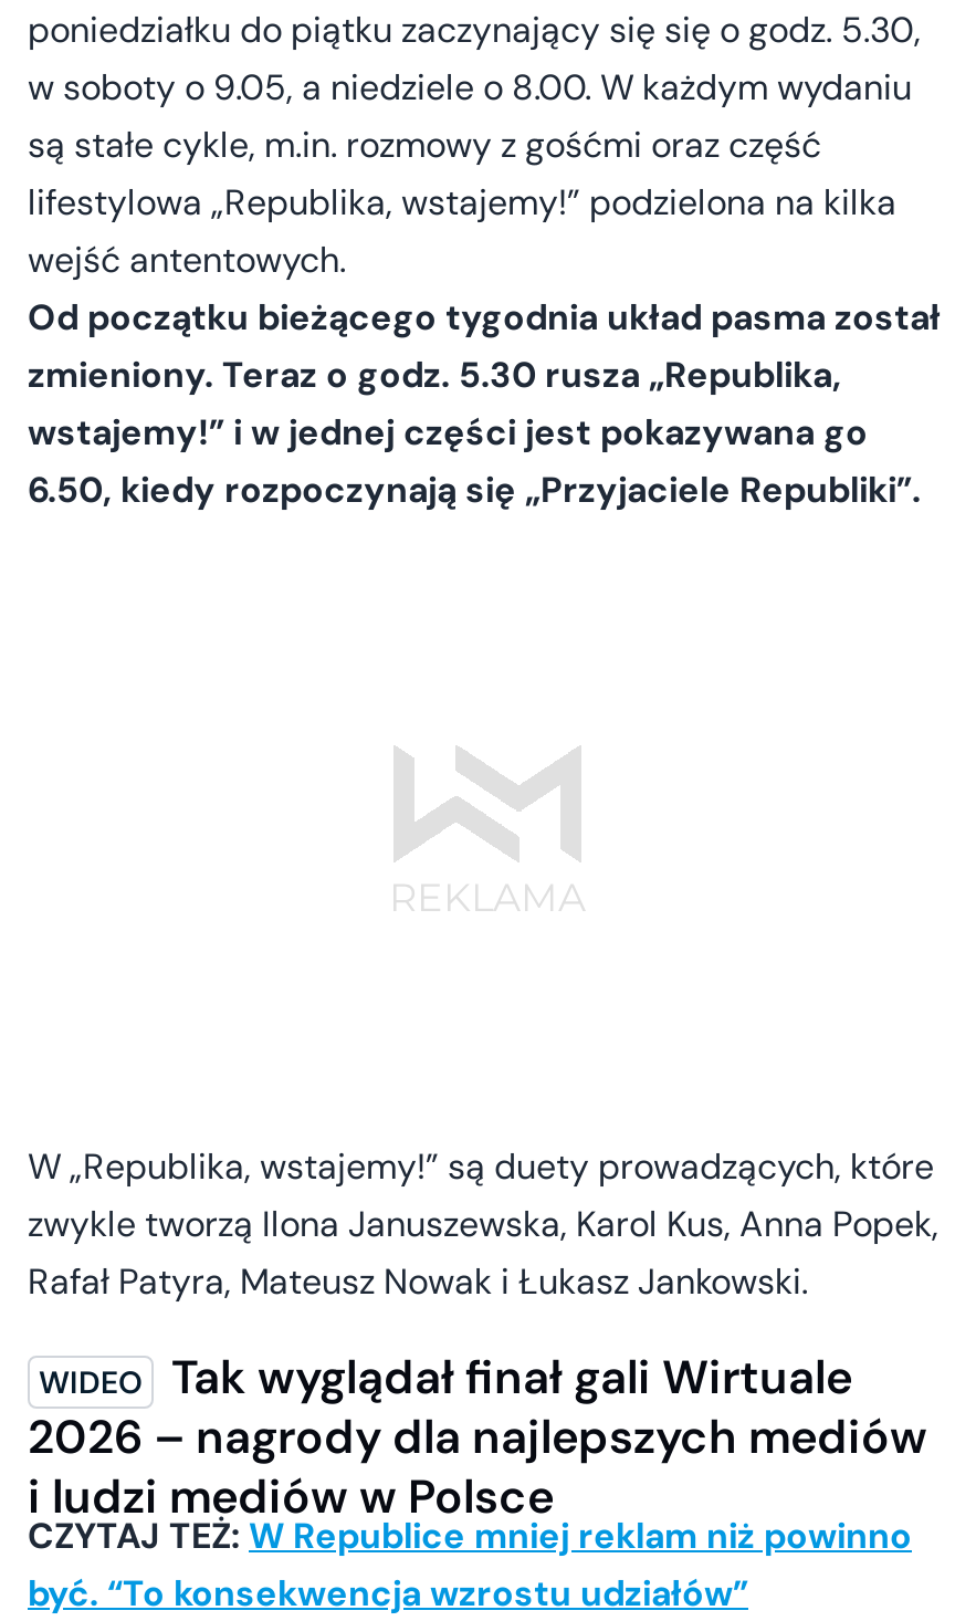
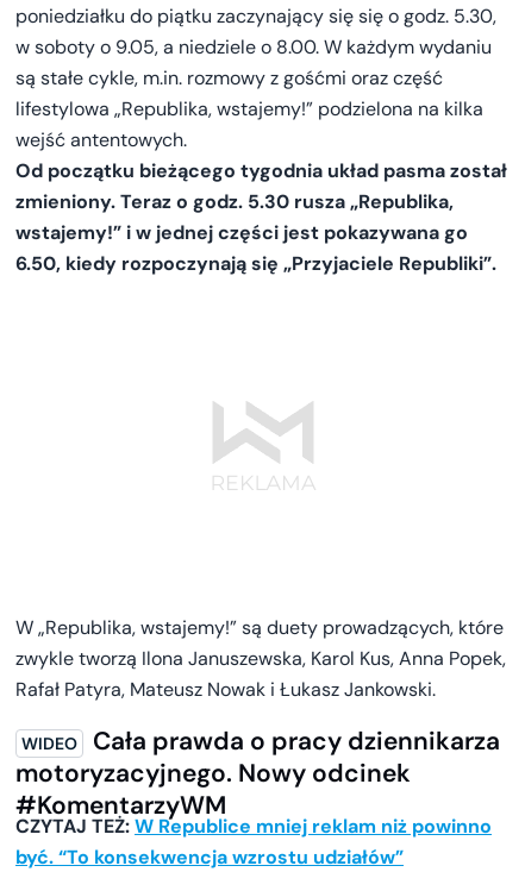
- Tak wyglądał finał gali Wirtuale
- 2026 – nagrody dla najlepszych mediów
- i ludzi mediów w Polsce
+ Cała prawda o pracy dziennikarza
+ motoryzacyjnego. Nowy odcinek
+ #KomentarzyWM
